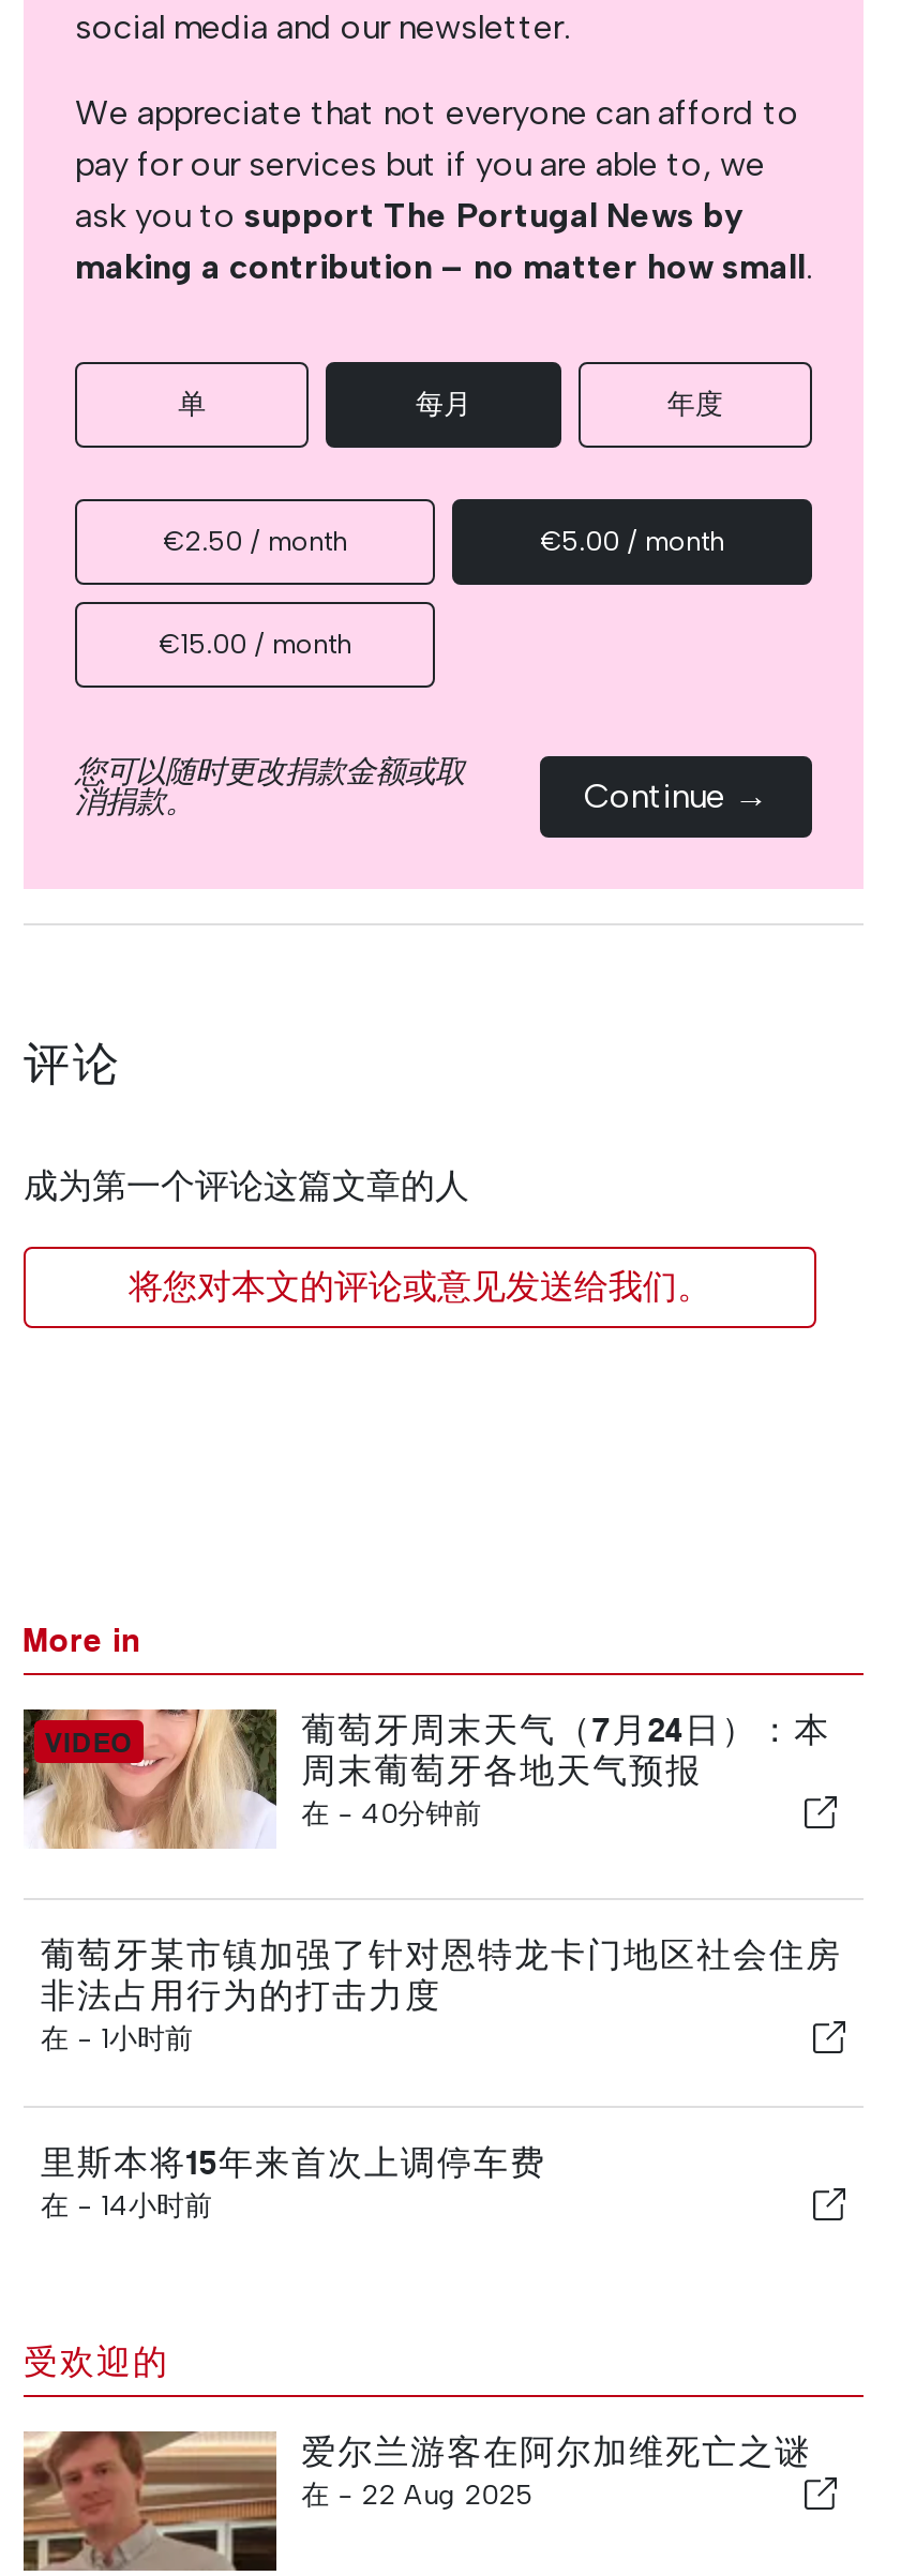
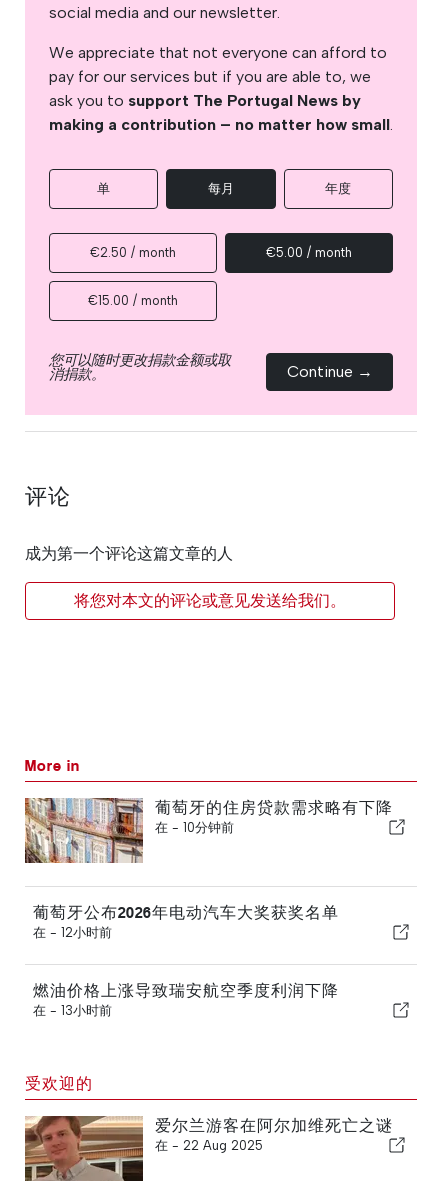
- [image]
- 葡萄牙周末天气（7月24日）：本
- 周末葡萄牙各地天气预报
- 在 - 40分钟前
+ [image]
+ 葡萄牙的住房贷款需求略有下降
+ 在 - 10分钟前

- 葡萄牙某市镇加强了针对恩特龙卡门地区社会住房
- 非法占用行为的打击力度
- 在 - 1小时前
+ 葡萄牙公布2026年电动汽车大奖获奖名单
+ 在 - 12小时前

- 里斯本将15年来首次上调停车费
- 在 - 14小时前
+ 燃油价格上涨导致瑞安航空季度利润下降
+ 在 - 13小时前
